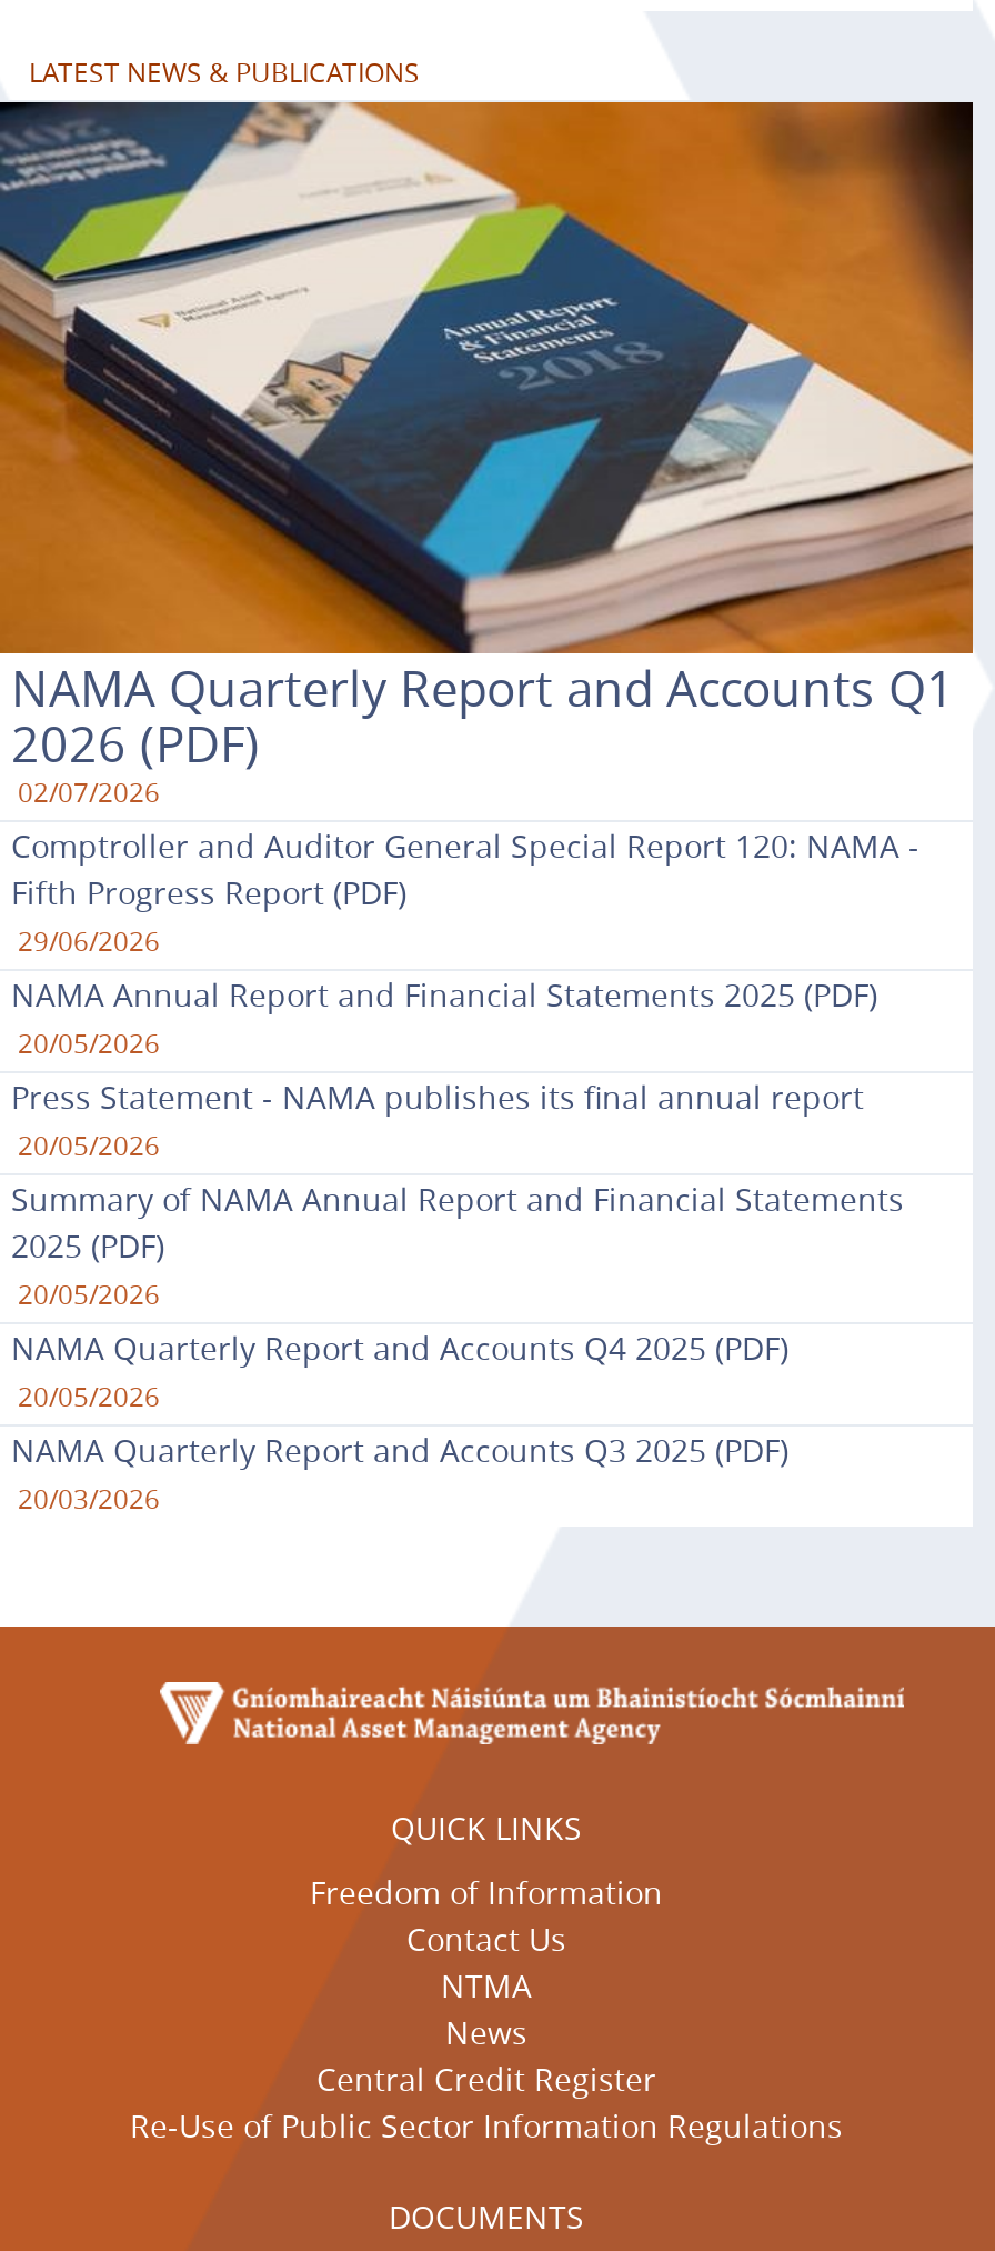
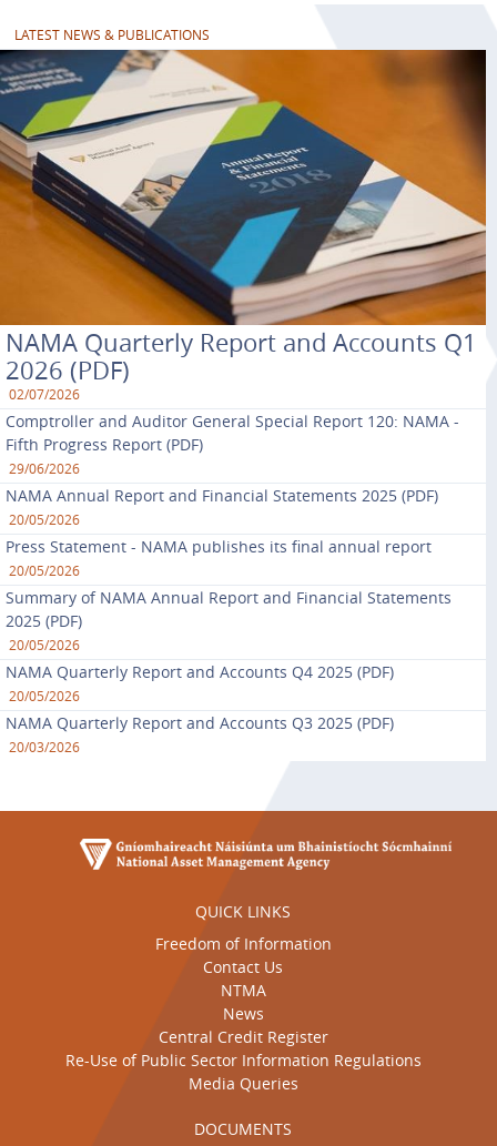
+ Media Queries
